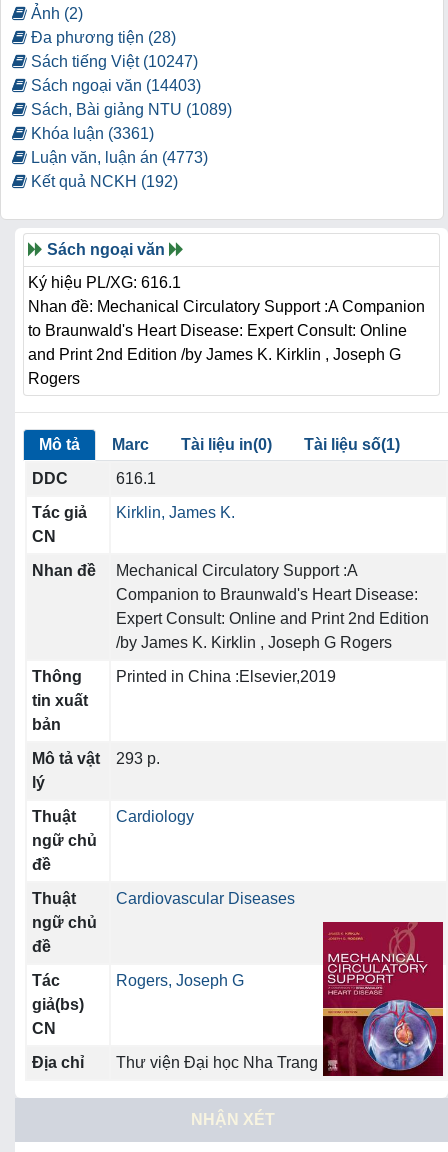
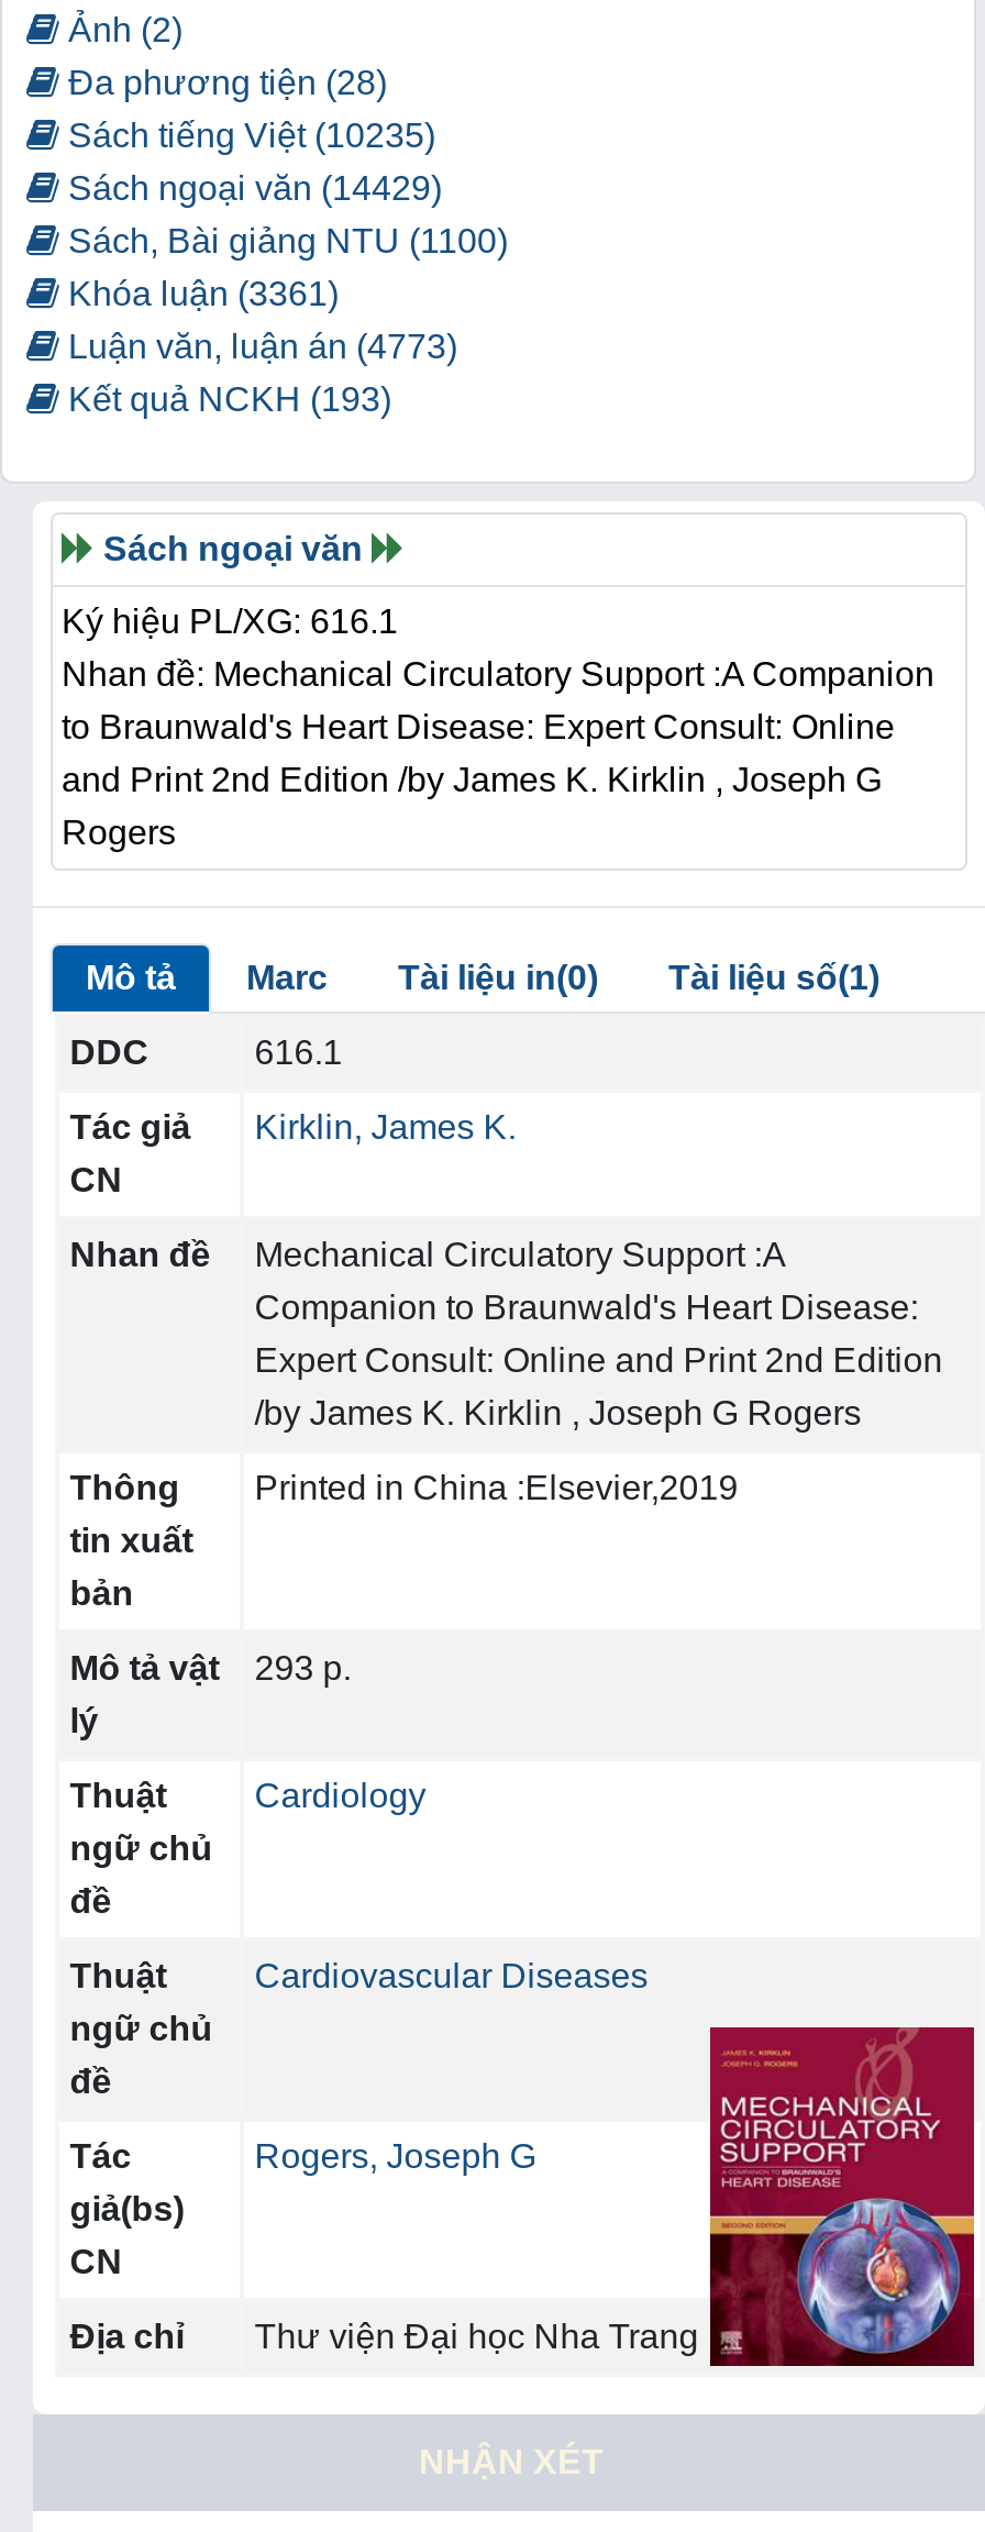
- Sách tiếng Việt (10247)
+ Sách tiếng Việt (10235)

- Sách ngoại văn (14403)
+ Sách ngoại văn (14429)

- Sách, Bài giảng NTU (1089)
+ Sách, Bài giảng NTU (1100)

- Kết quả NCKH (192)
+ Kết quả NCKH (193)
